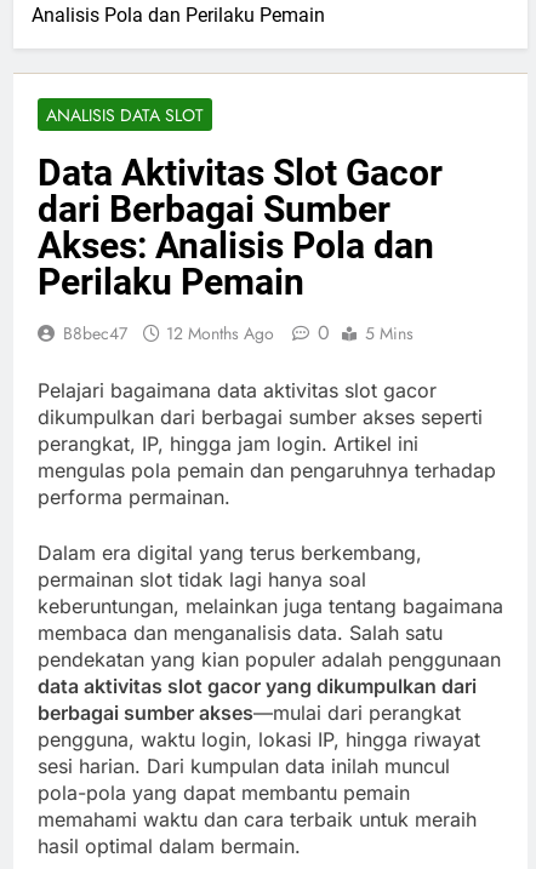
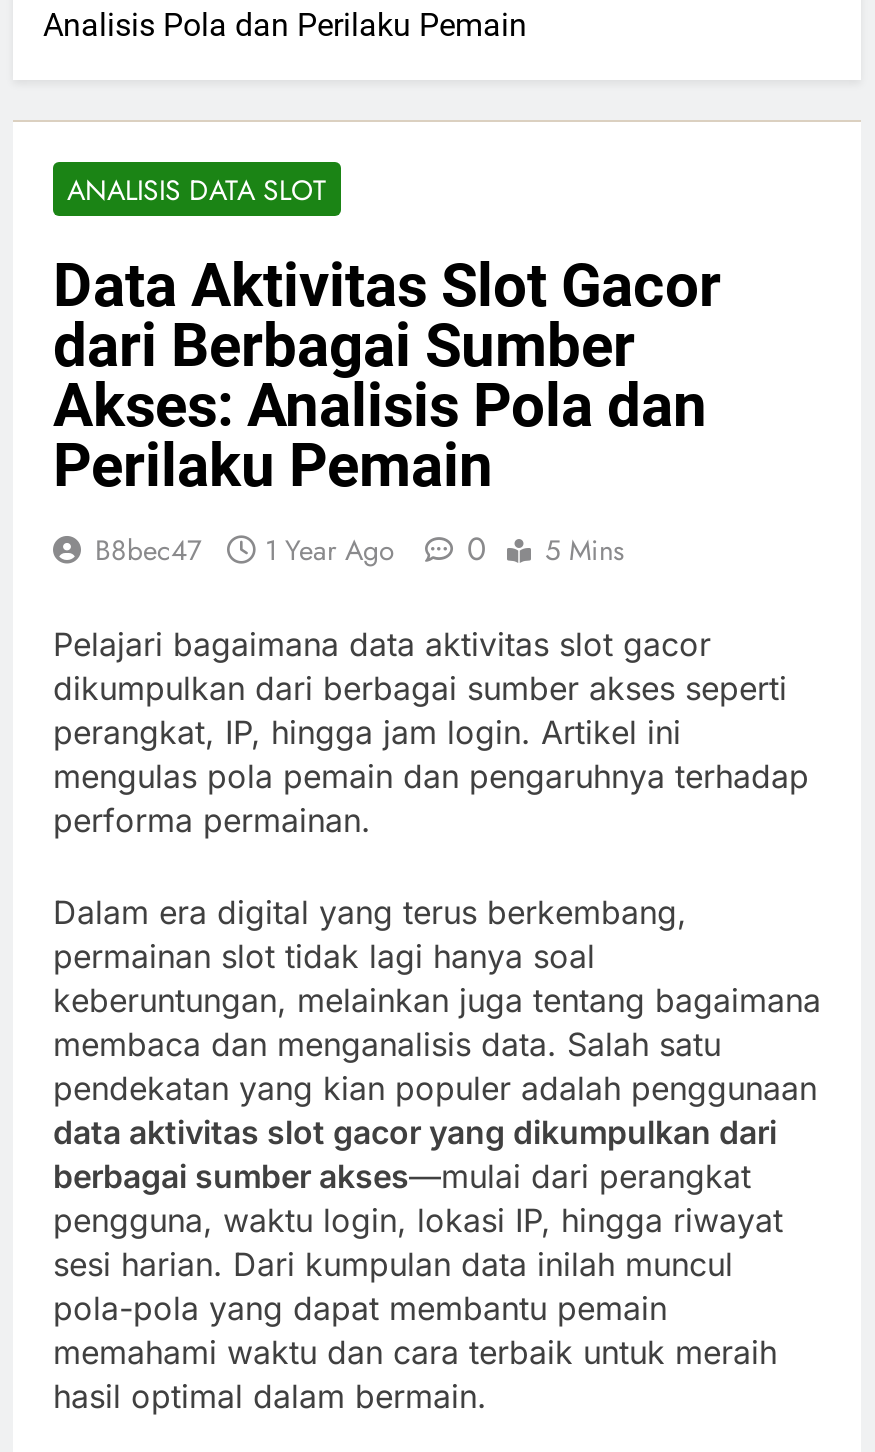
- B8bec47 12 Months Ago 0 5 Mins
+ B8bec47 1 Year Ago 0 5 Mins
